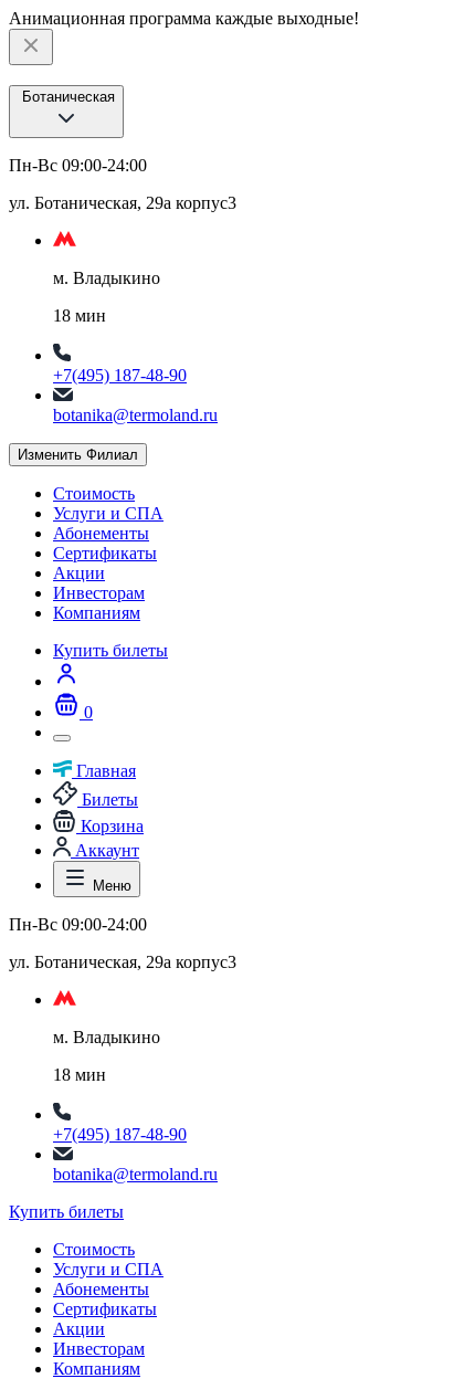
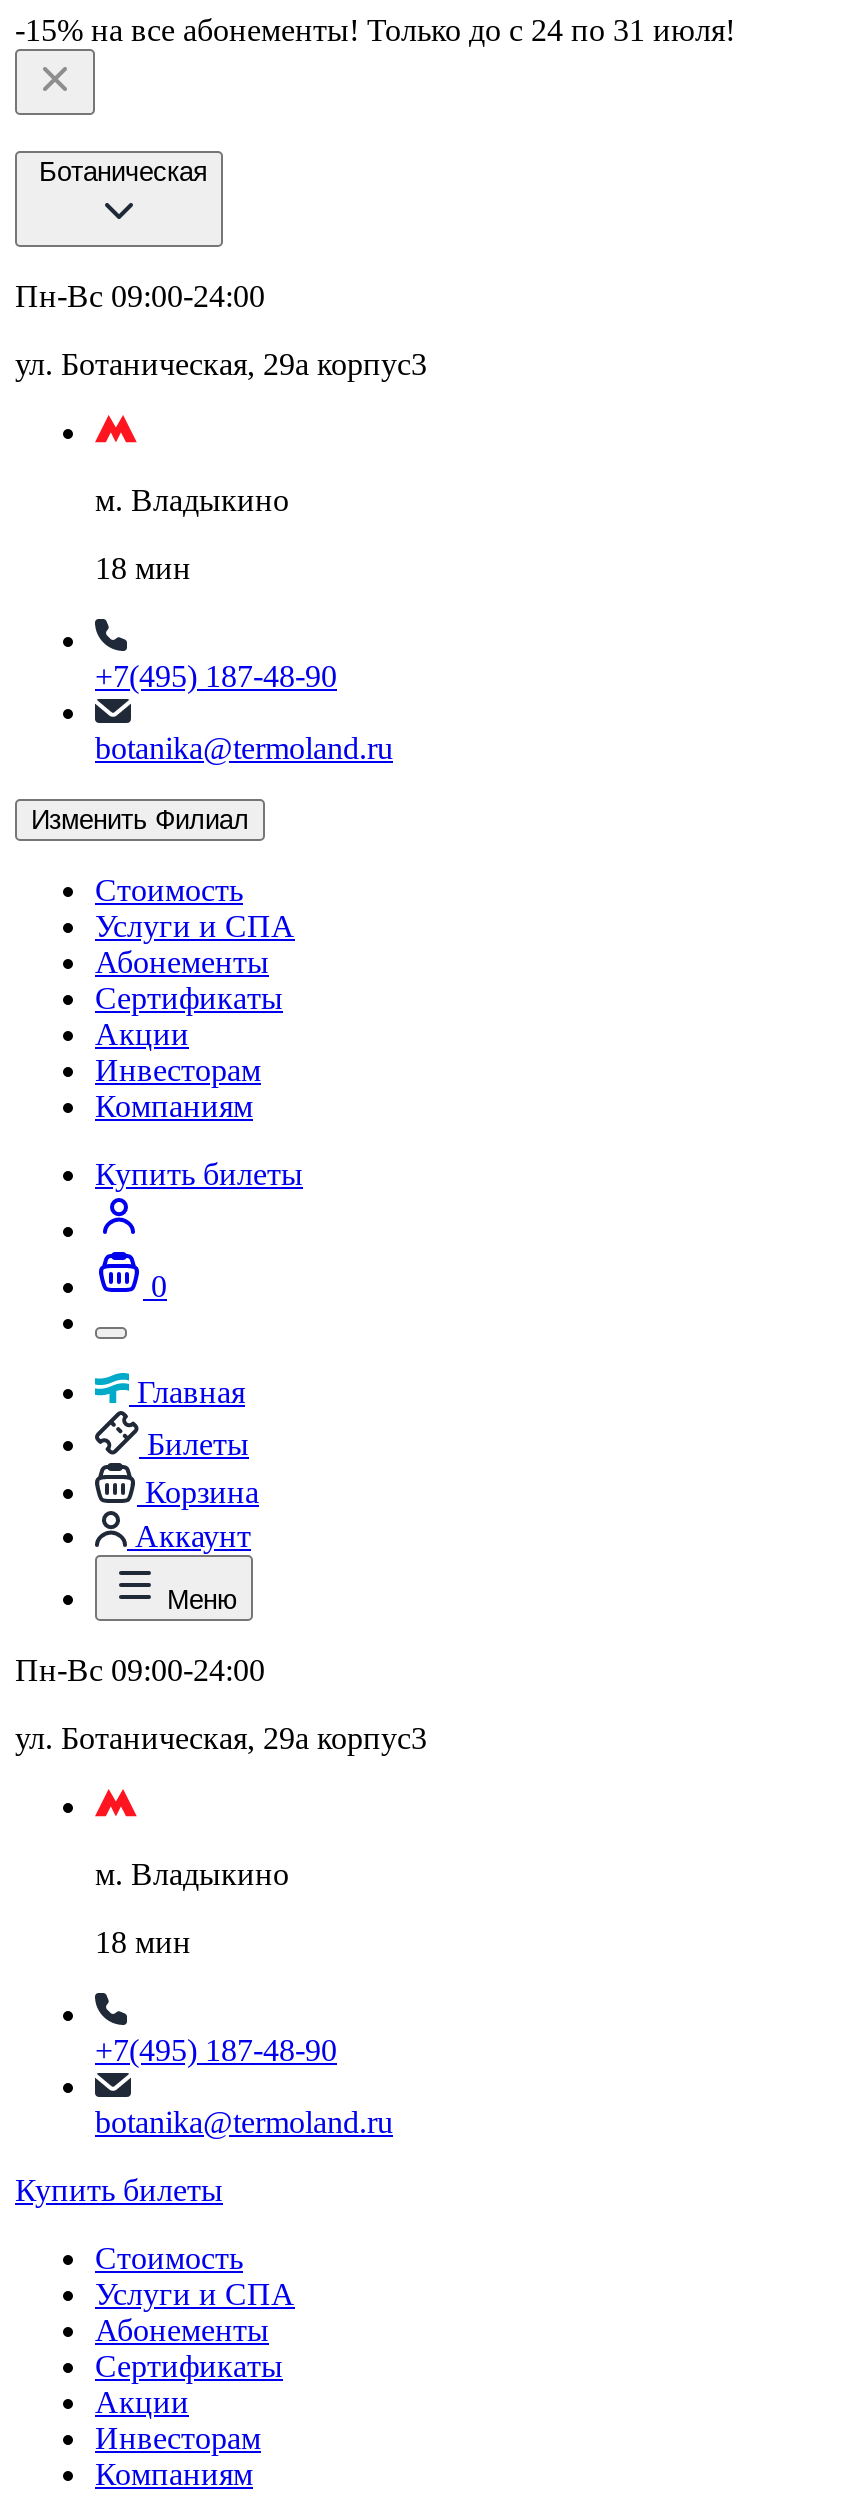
- Анимационная программа каждые выходные!
+ -15% на все абонементы! Только до с 24 по 31 июля!
